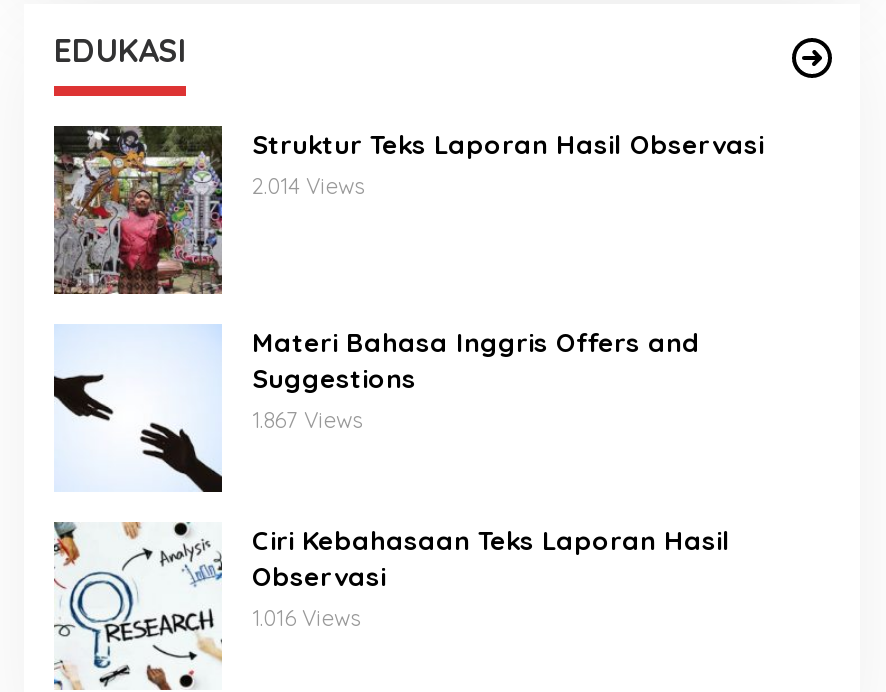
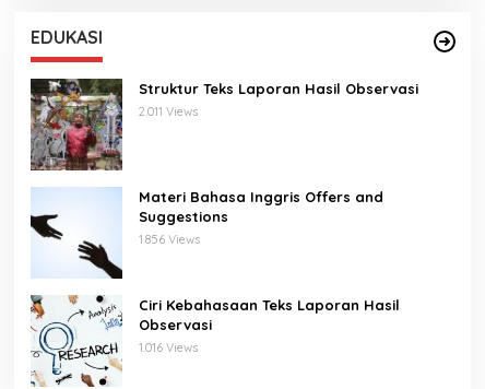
- 2.014 Views
+ 2.011 Views

- 1.867 Views
+ 1.856 Views
